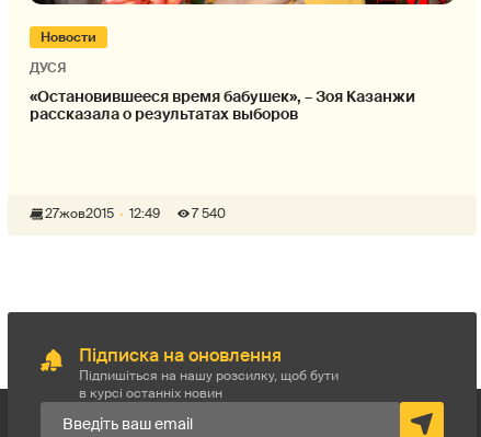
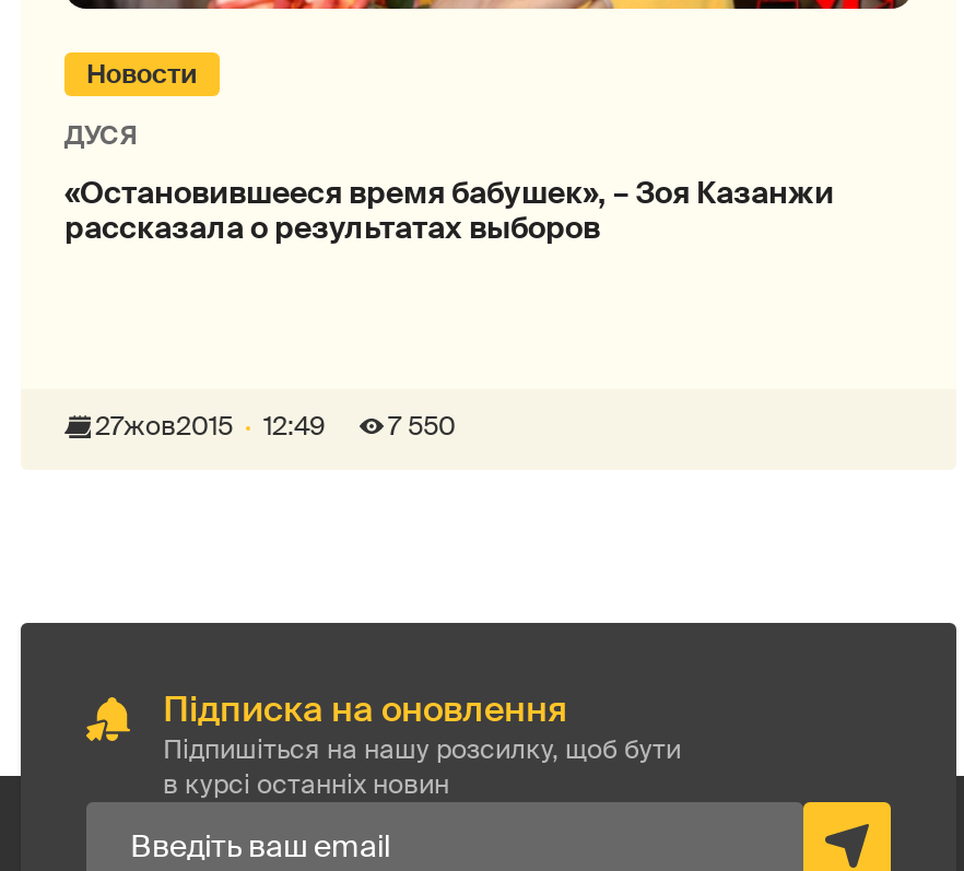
- 27жов2015 12:49 7 540
+ 27жов2015 12:49 7 550
